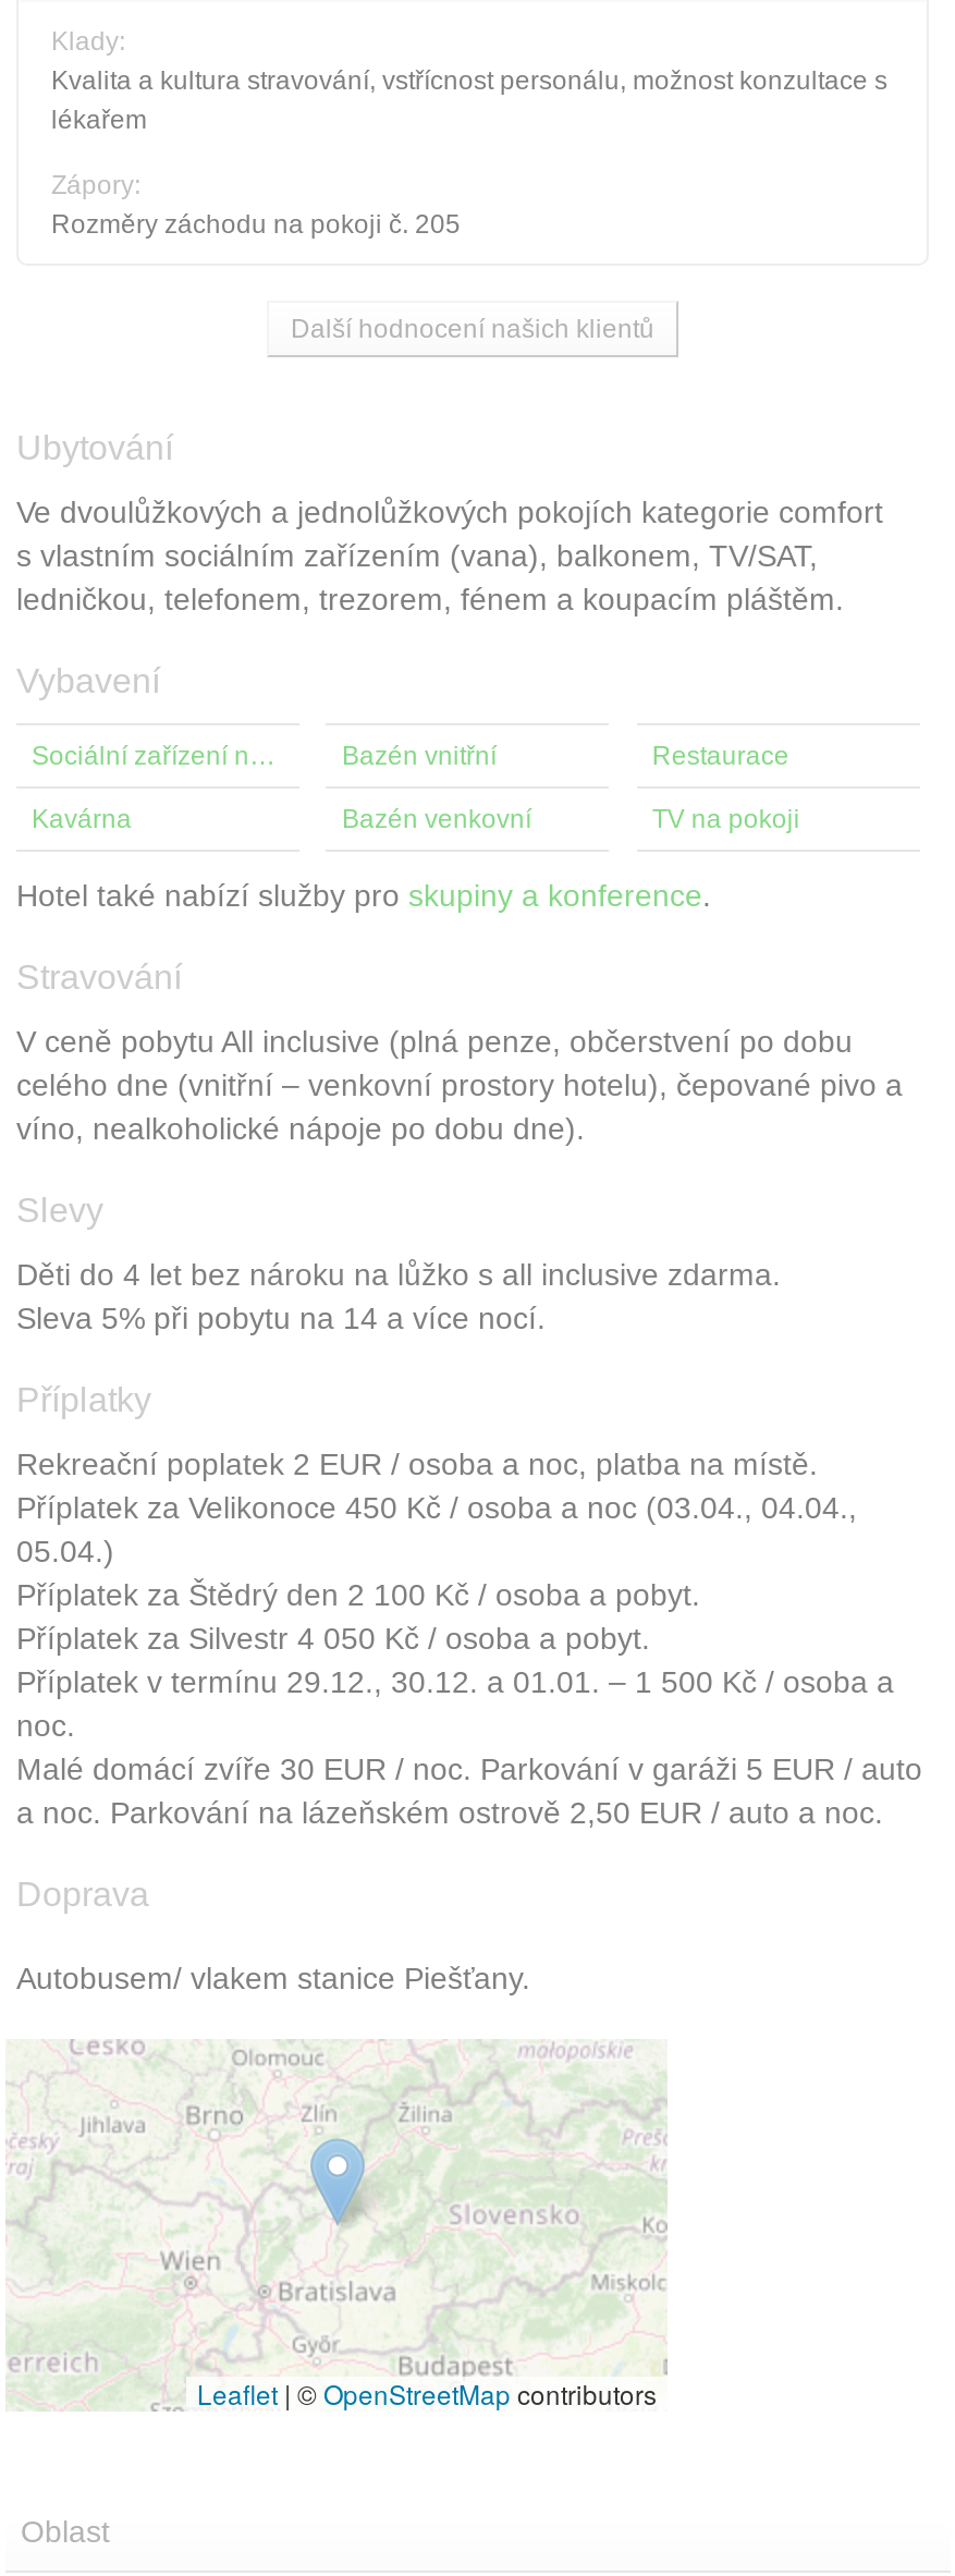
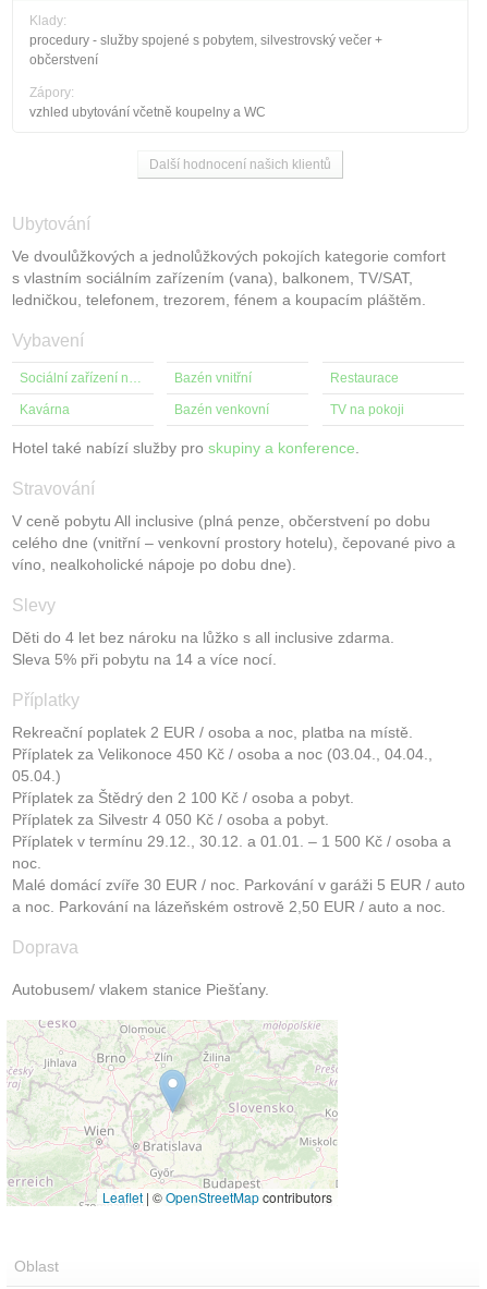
- Kvalita a kultura stravování, vstřícnost personálu, možnost konzultace s
- lékařem
+ procedury - služby spojené s pobytem, silvestrovský večer +
+ občerstvení

- Rozměry záchodu na pokoji č. 205
+ vzhled ubytování včetně koupelny a WC
